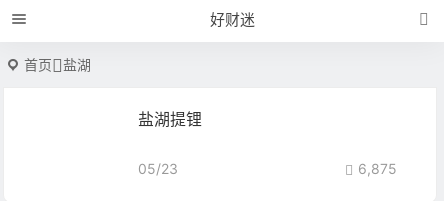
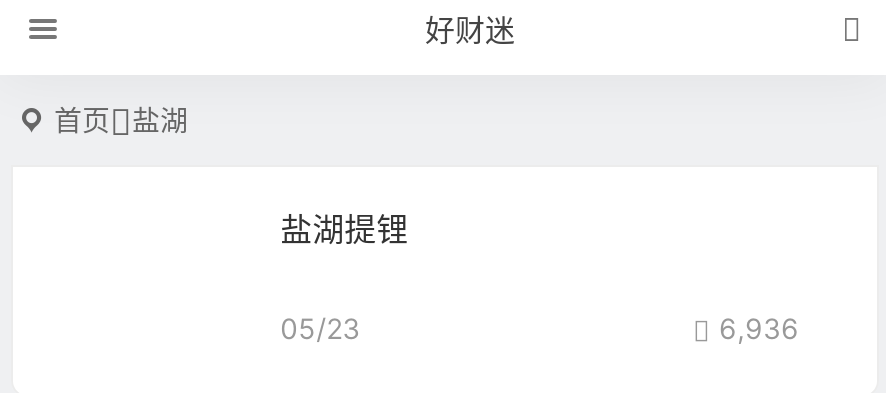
- 6,875
+ 6,936
